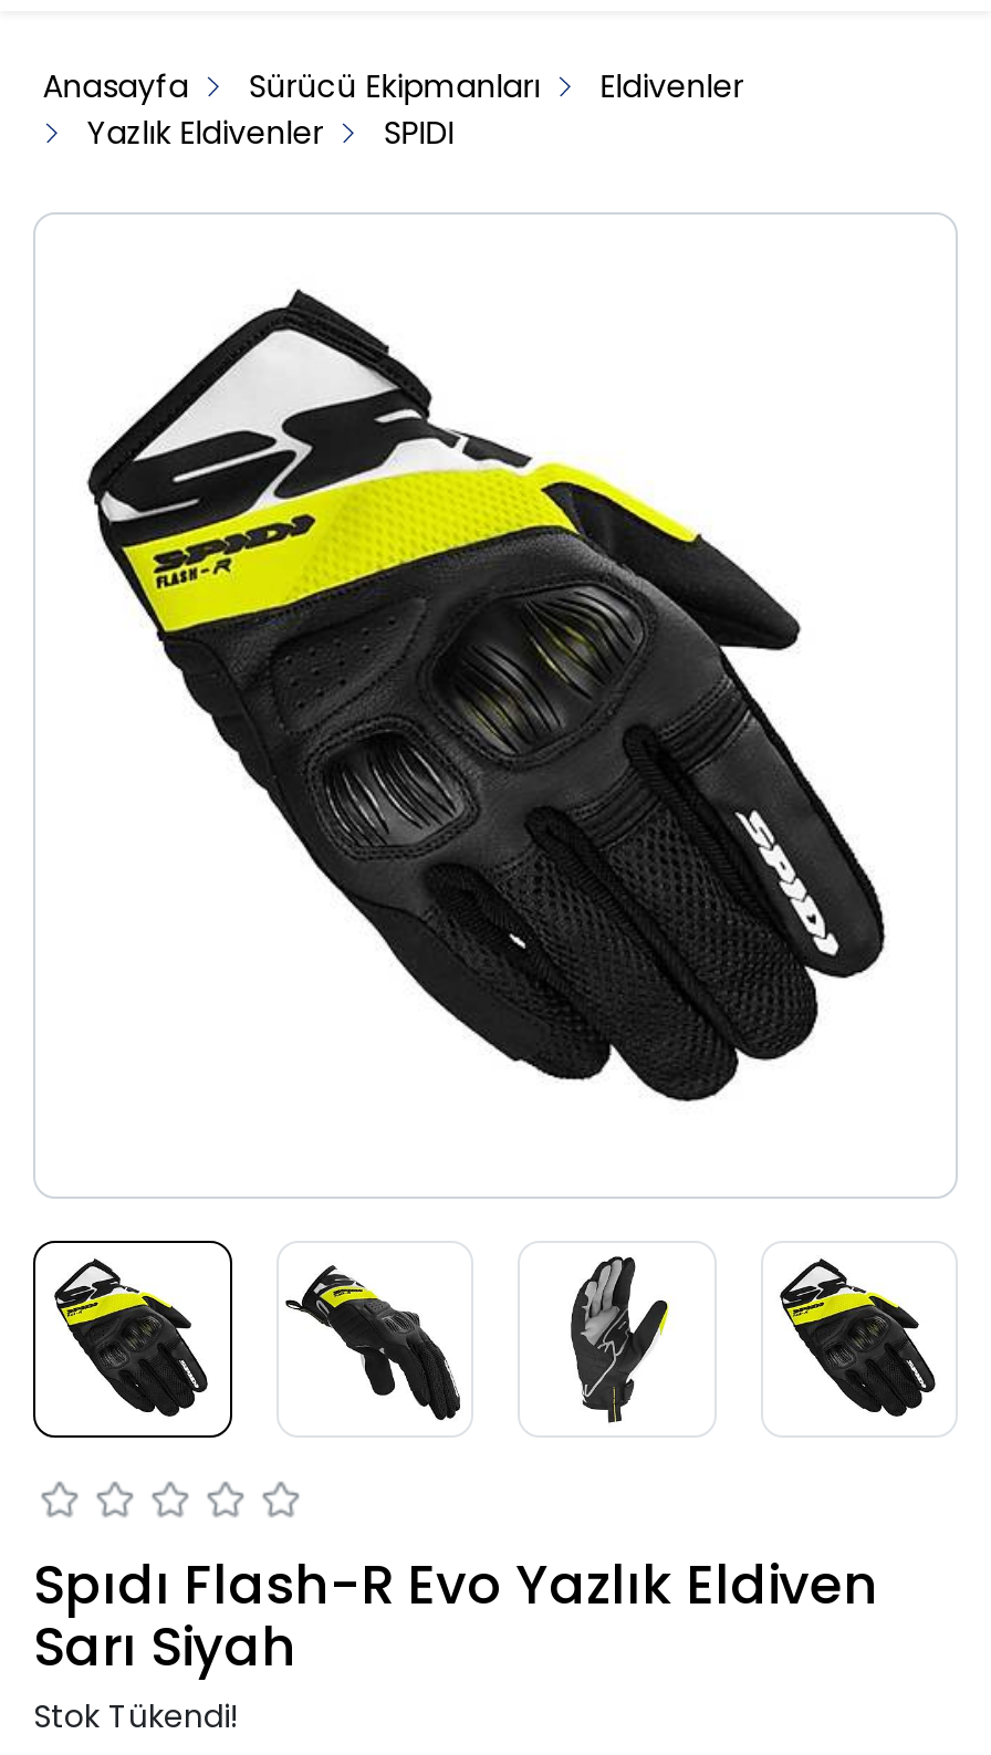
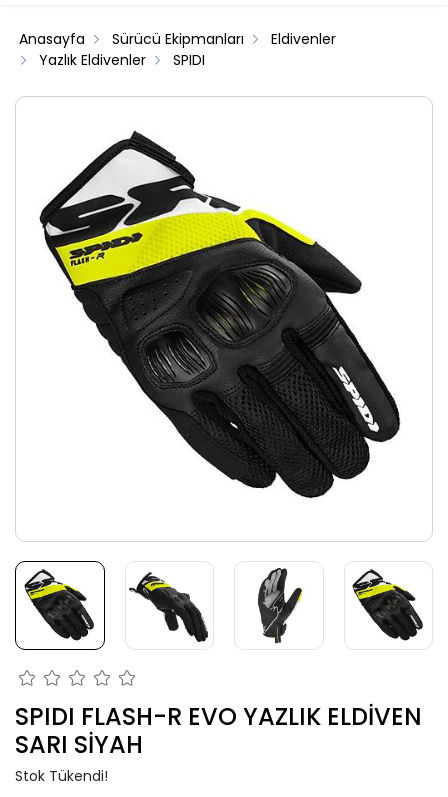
- Spıdı Flash-R Evo Yazlık Eldiven
- Sarı Siyah
+ SPIDI FLASH-R EVO YAZLIK ELDİVEN
+ SARI SİYAH
